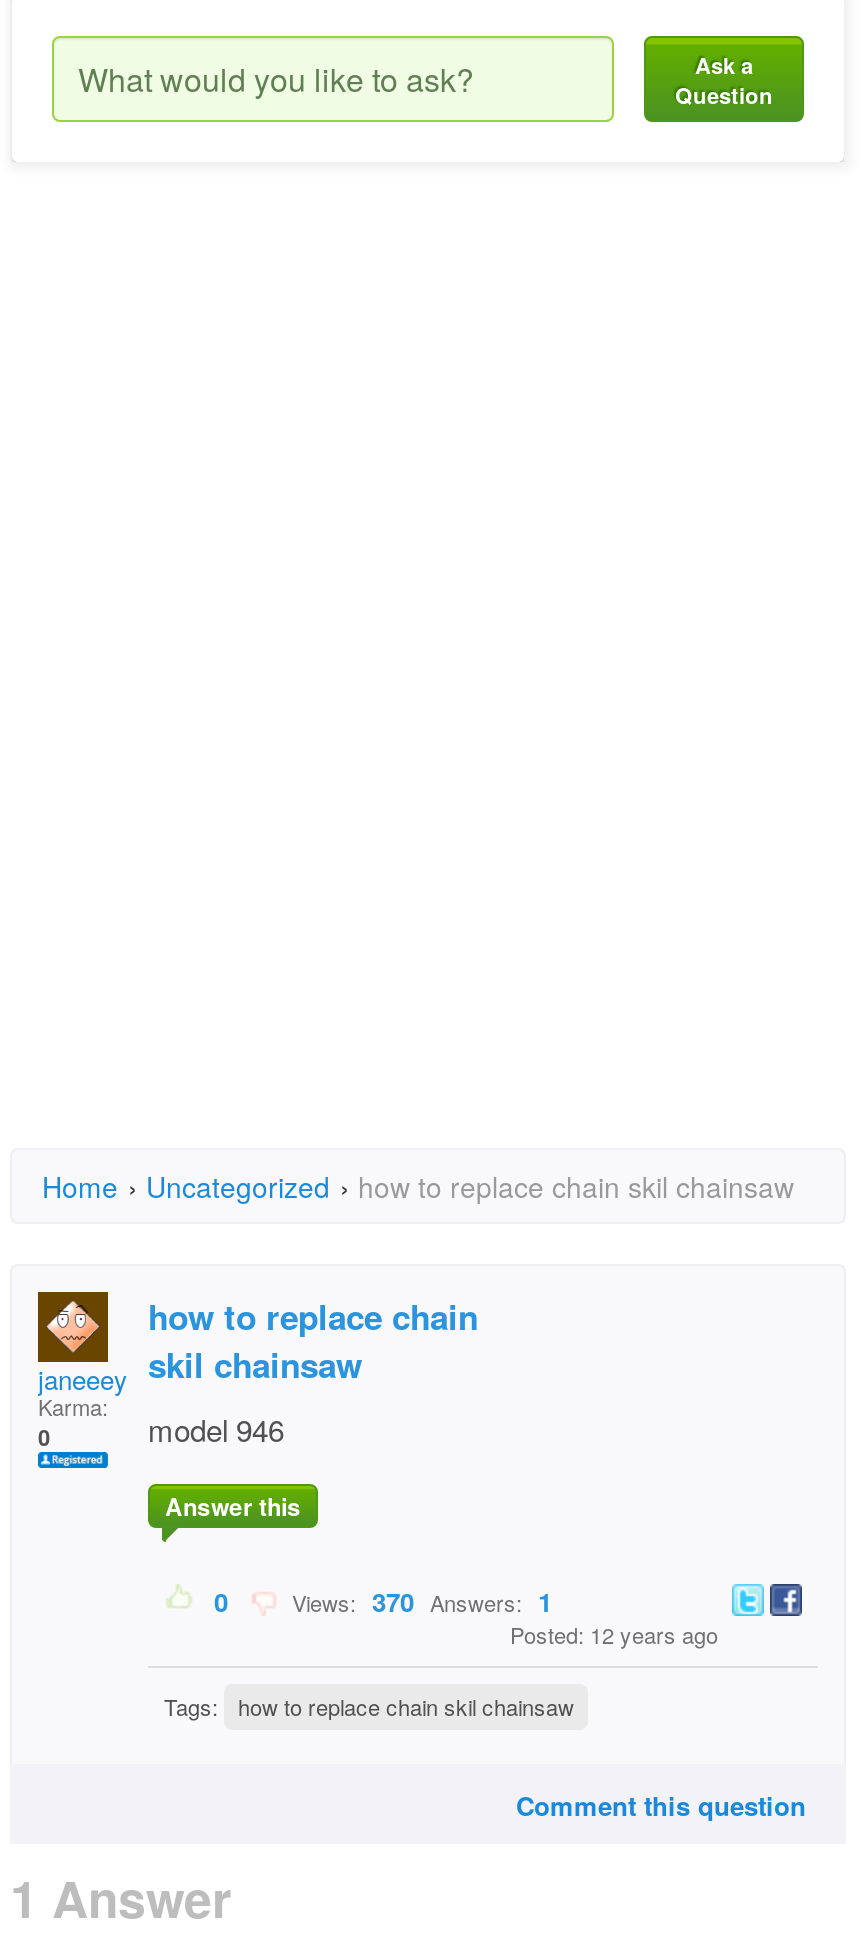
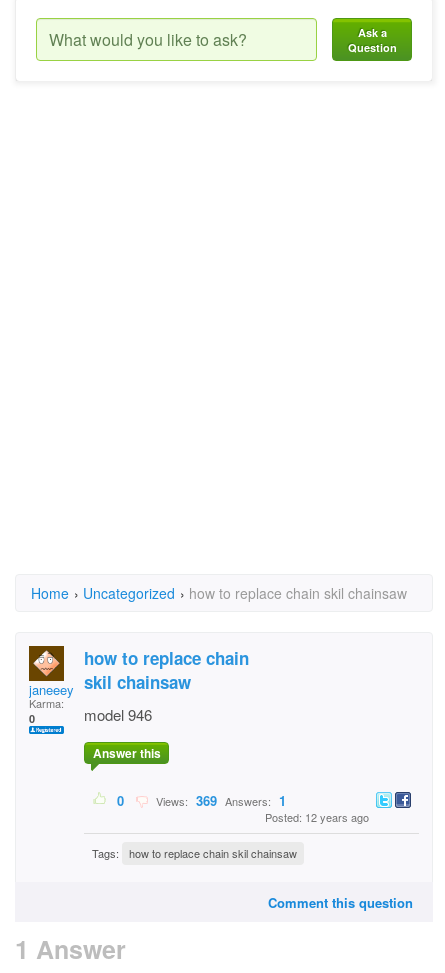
- Views: 370 Answers: 1
+ Views: 369 Answers: 1
